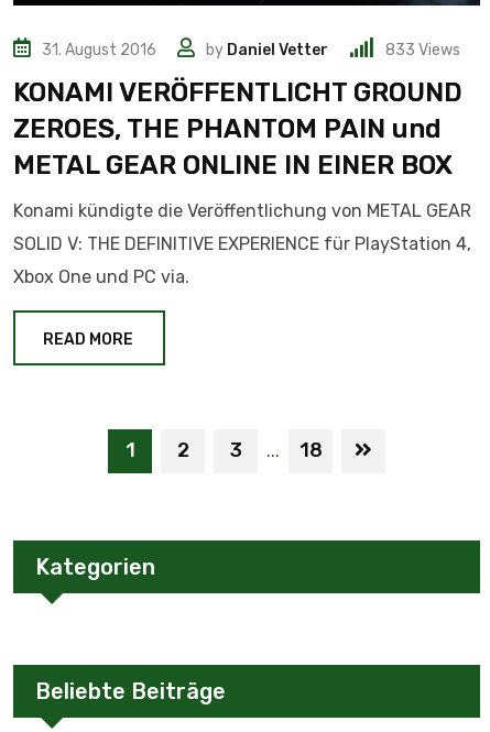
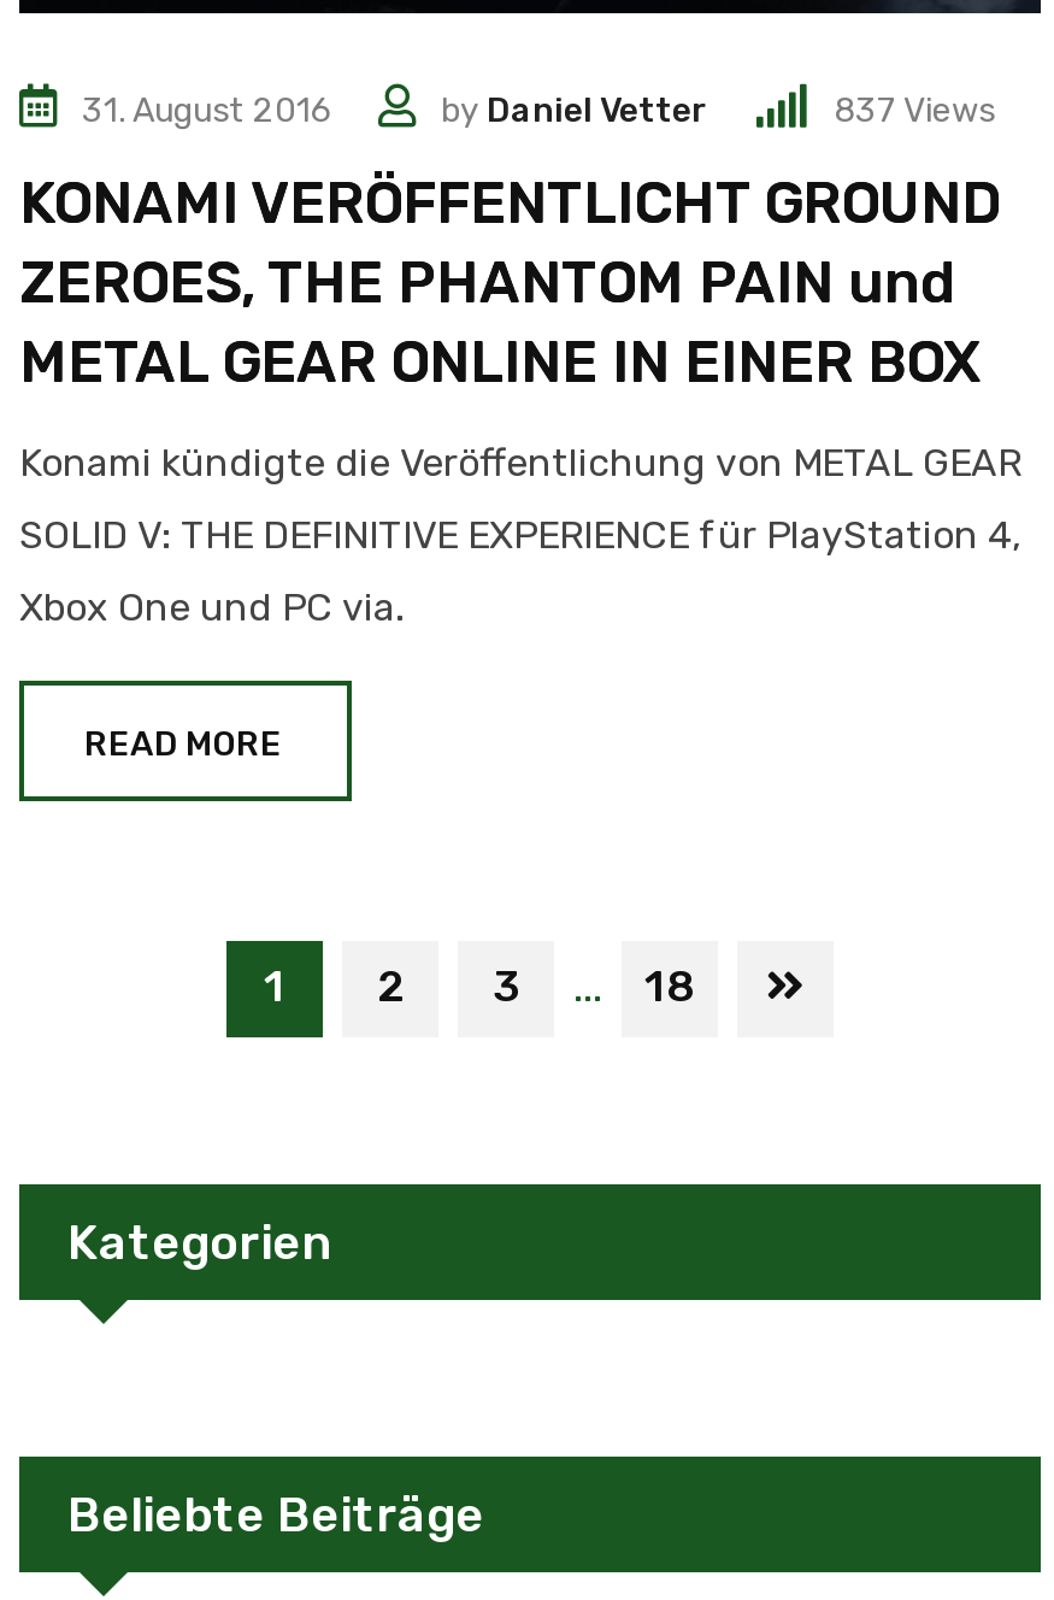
- 833 Views
+ 837 Views
